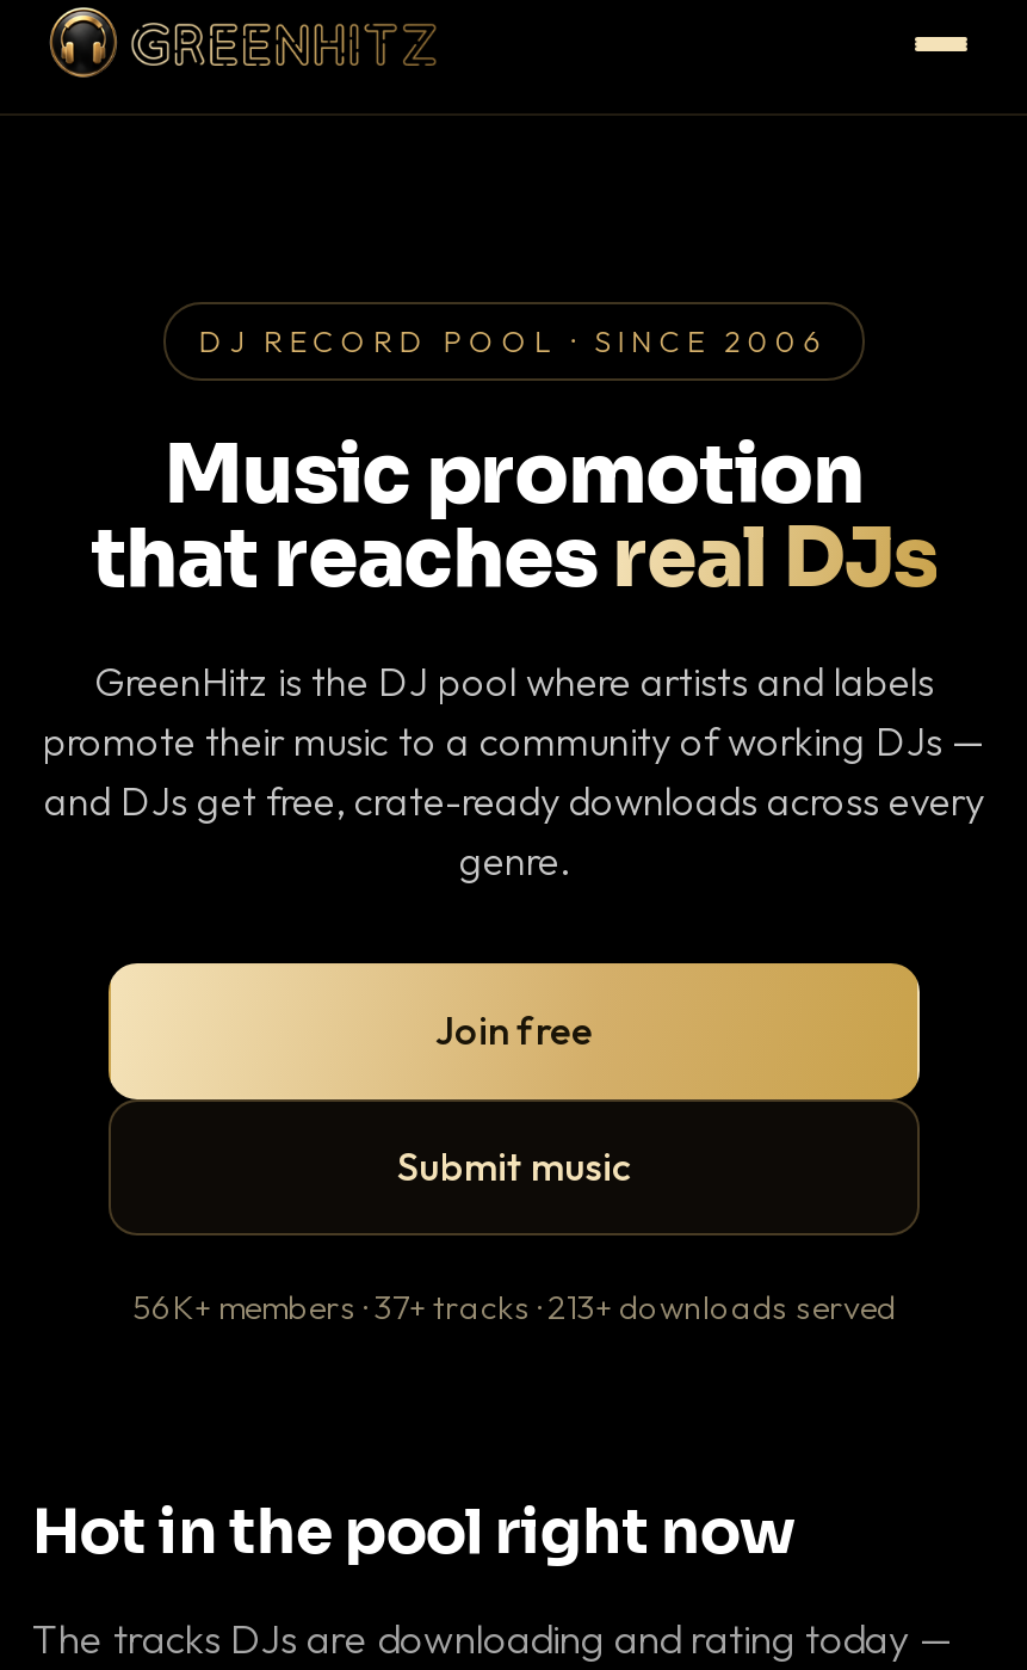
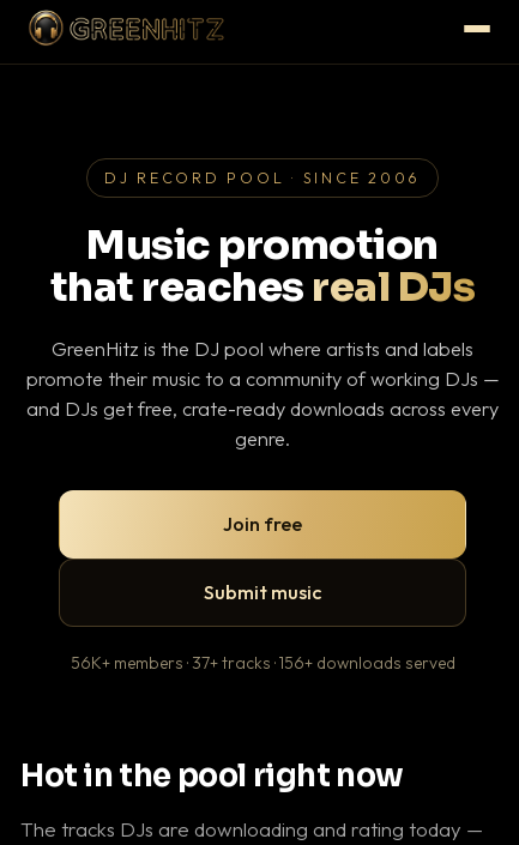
- 56K+ members · 37+ tracks · 213+ downloads served
+ 56K+ members · 37+ tracks · 156+ downloads served
